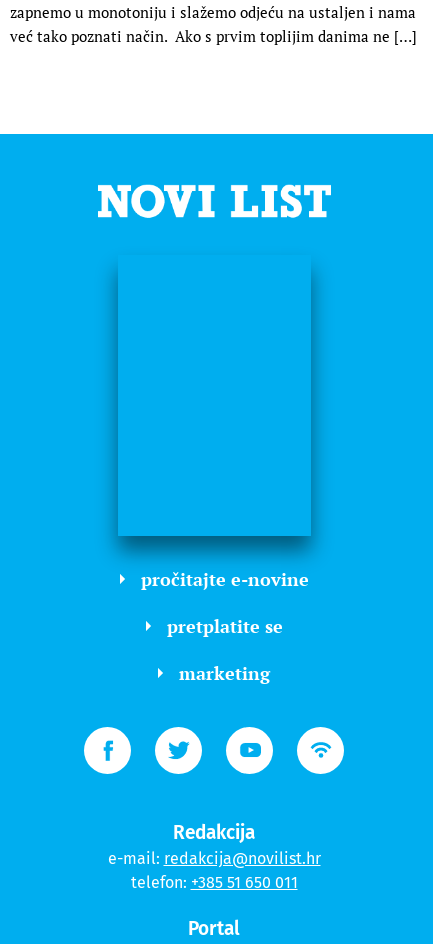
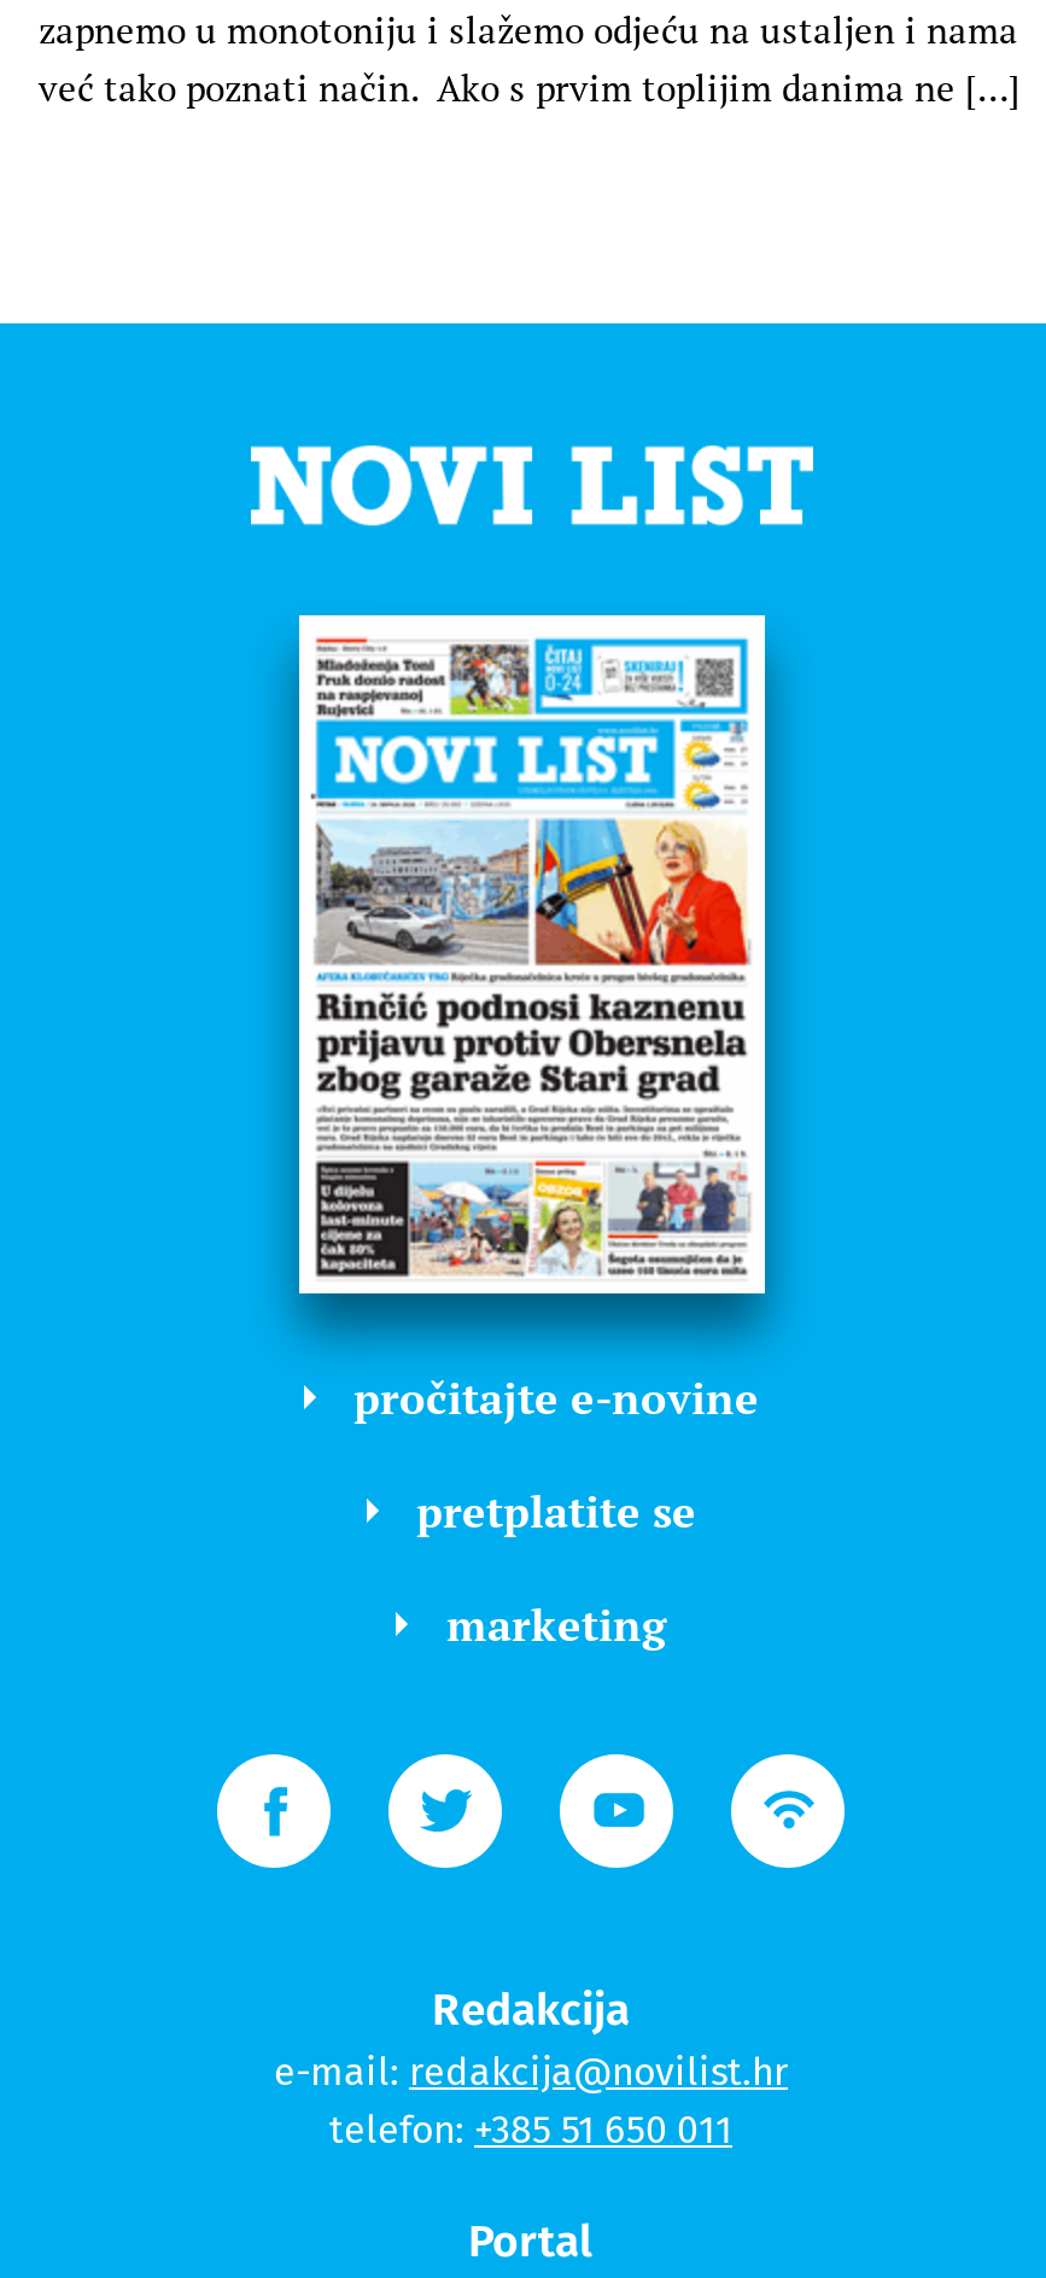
+ [image]
